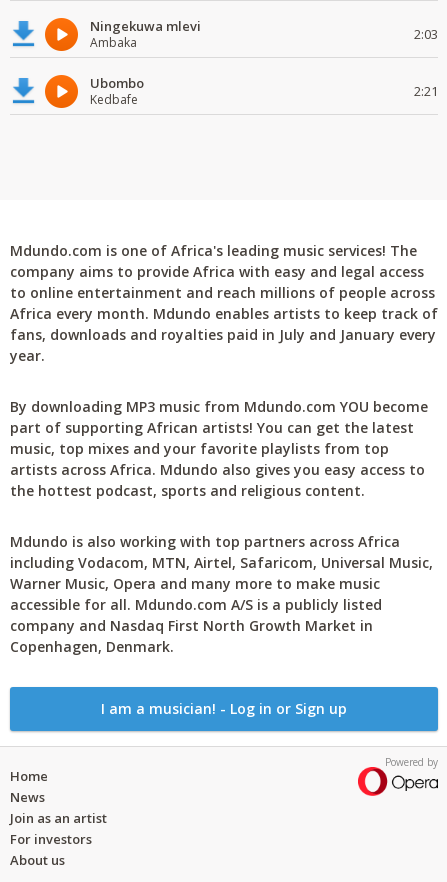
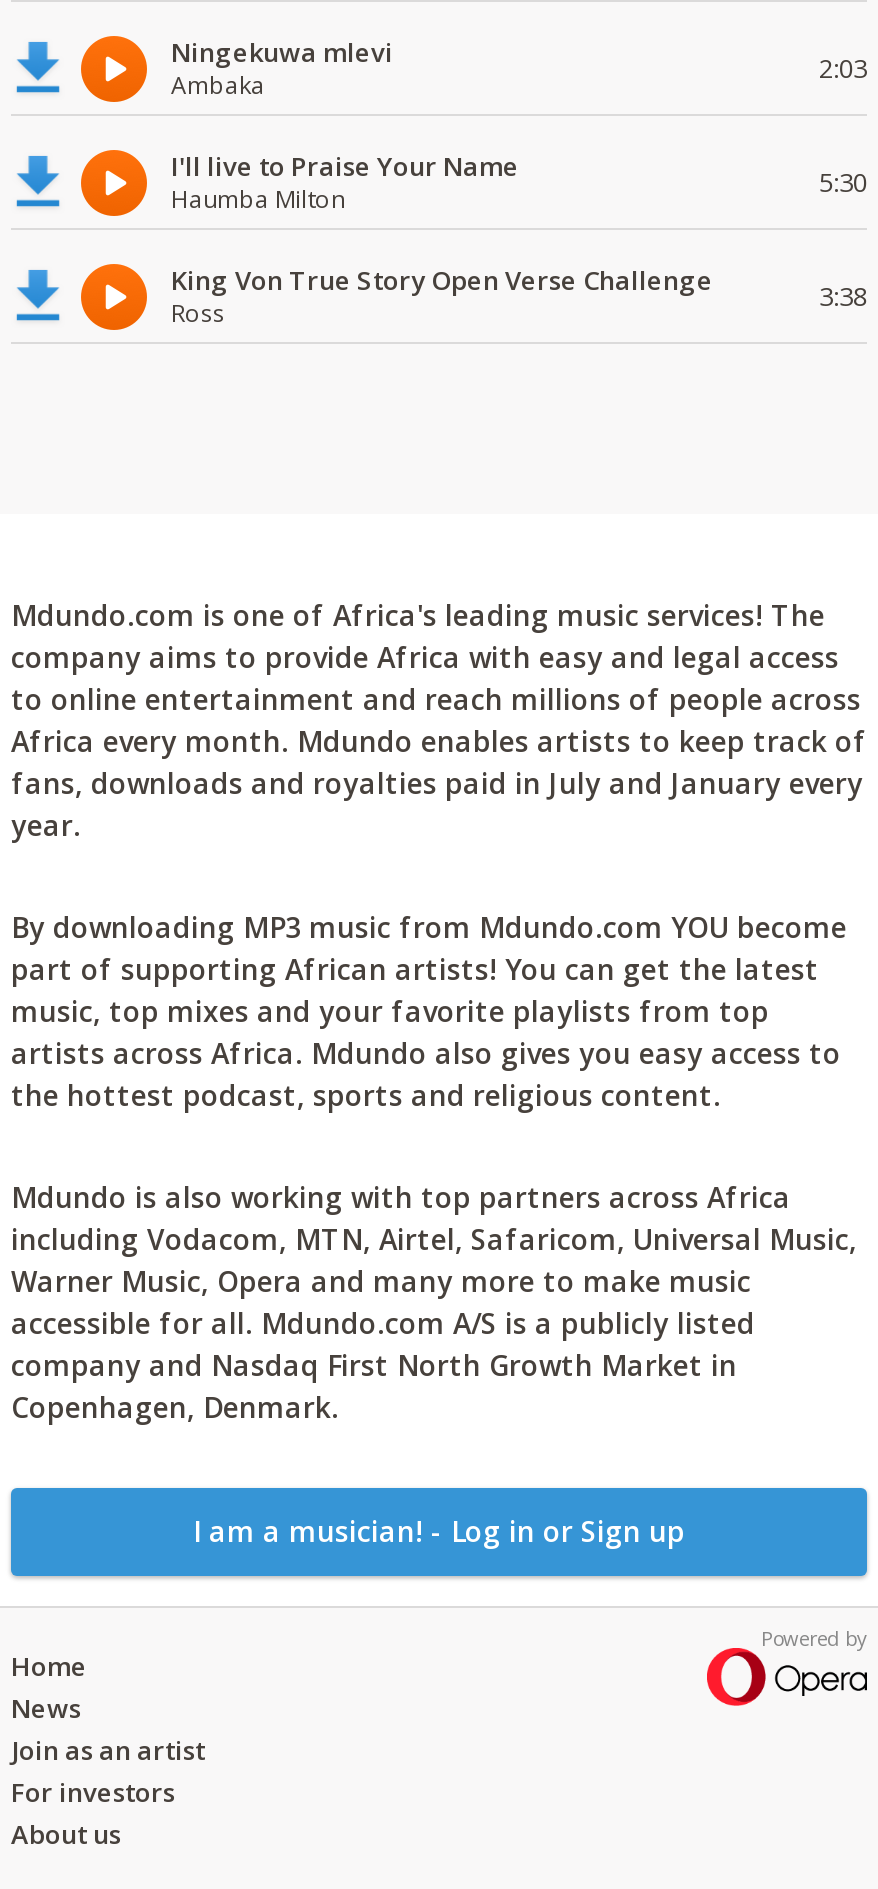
- Ubombo
- Kedbafe
- 2:21
+ I'll live to Praise Your Name
+ Haumba Milton
+ 5:30
+ King Von True Story Open Verse Challenge
+ Ross
+ 3:38
